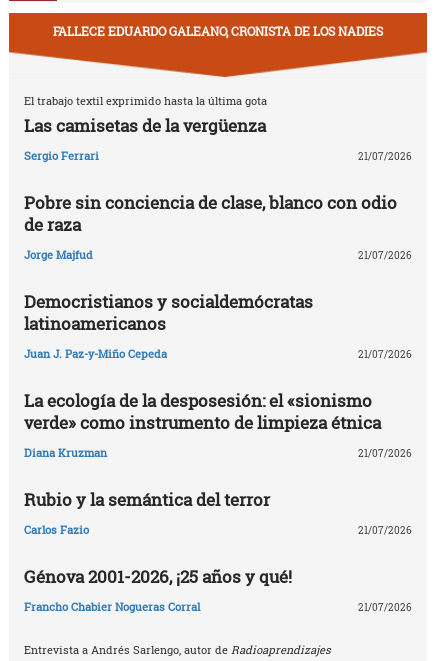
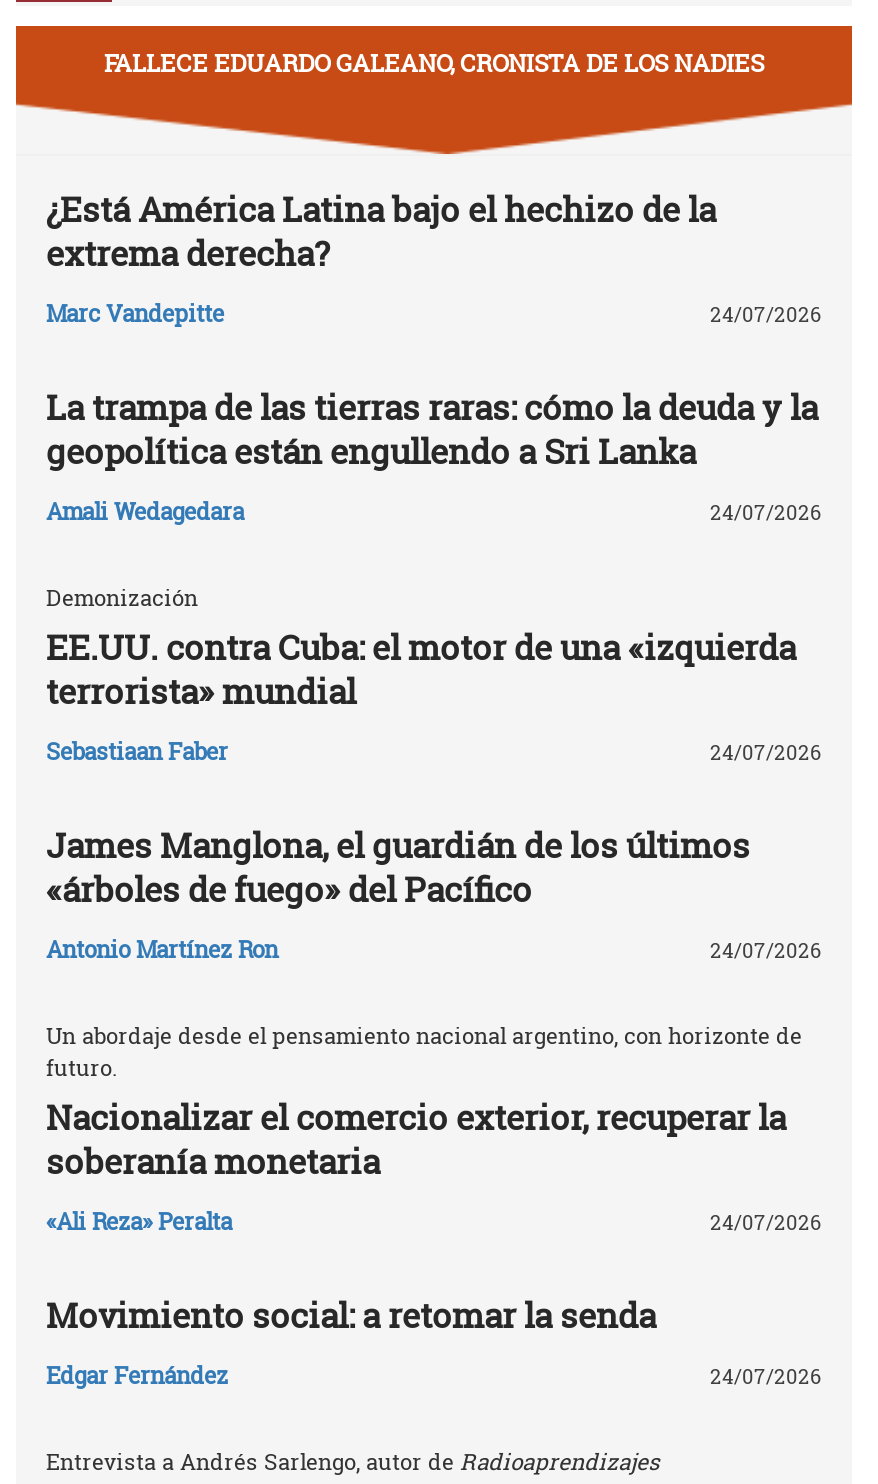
- El trabajo textil exprimido hasta la última gota
- Las camisetas de la vergüenza
+ ¿Está América Latina bajo el hechizo de la
+ extrema derecha?

- Sergio Ferrari
- 21/07/2026
+ Marc Vandepitte
+ 24/07/2026

- Pobre sin conciencia de clase, blanco con odio
- de raza
+ La trampa de las tierras raras: cómo la deuda y la
+ geopolítica están engullendo a Sri Lanka

- Jorge Majfud
- 21/07/2026
+ Amali Wedagedara
+ 24/07/2026

- Democristianos y socialdemócratas
- latinoamericanos
+ Demonización
+ EE.UU. contra Cuba: el motor de una «izquierda
+ terrorista» mundial

- Juan J. Paz-y-Miño Cepeda
- 21/07/2026
+ Sebastiaan Faber
+ 24/07/2026

- La ecología de la desposesión: el «sionismo
- verde» como instrumento de limpieza étnica
+ James Manglona, el guardián de los últimos
+ «árboles de fuego» del Pacífico

- Diana Kruzman
- 21/07/2026
+ Antonio Martínez Ron
+ 24/07/2026

- Rubio y la semántica del terror
+ Un abordaje desde el pensamiento nacional argentino, con horizonte de
+ futuro.
+ Nacionalizar el comercio exterior, recuperar la
+ soberanía monetaria

- Carlos Fazio
- 21/07/2026
+ «Ali Reza» Peralta
+ 24/07/2026

- Génova 2001-2026, ¡25 años y qué!
+ Movimiento social: a retomar la senda

- Francho Chabier Nogueras Corral
- 21/07/2026
+ Edgar Fernández
+ 24/07/2026
